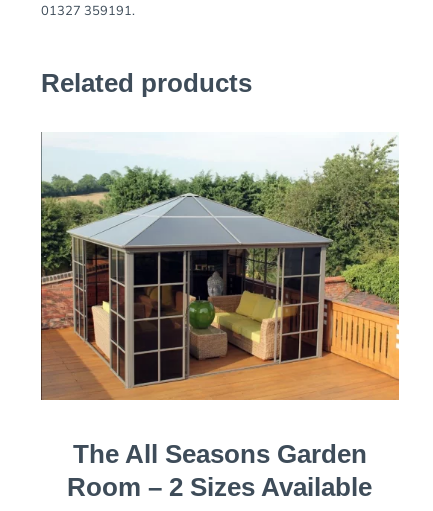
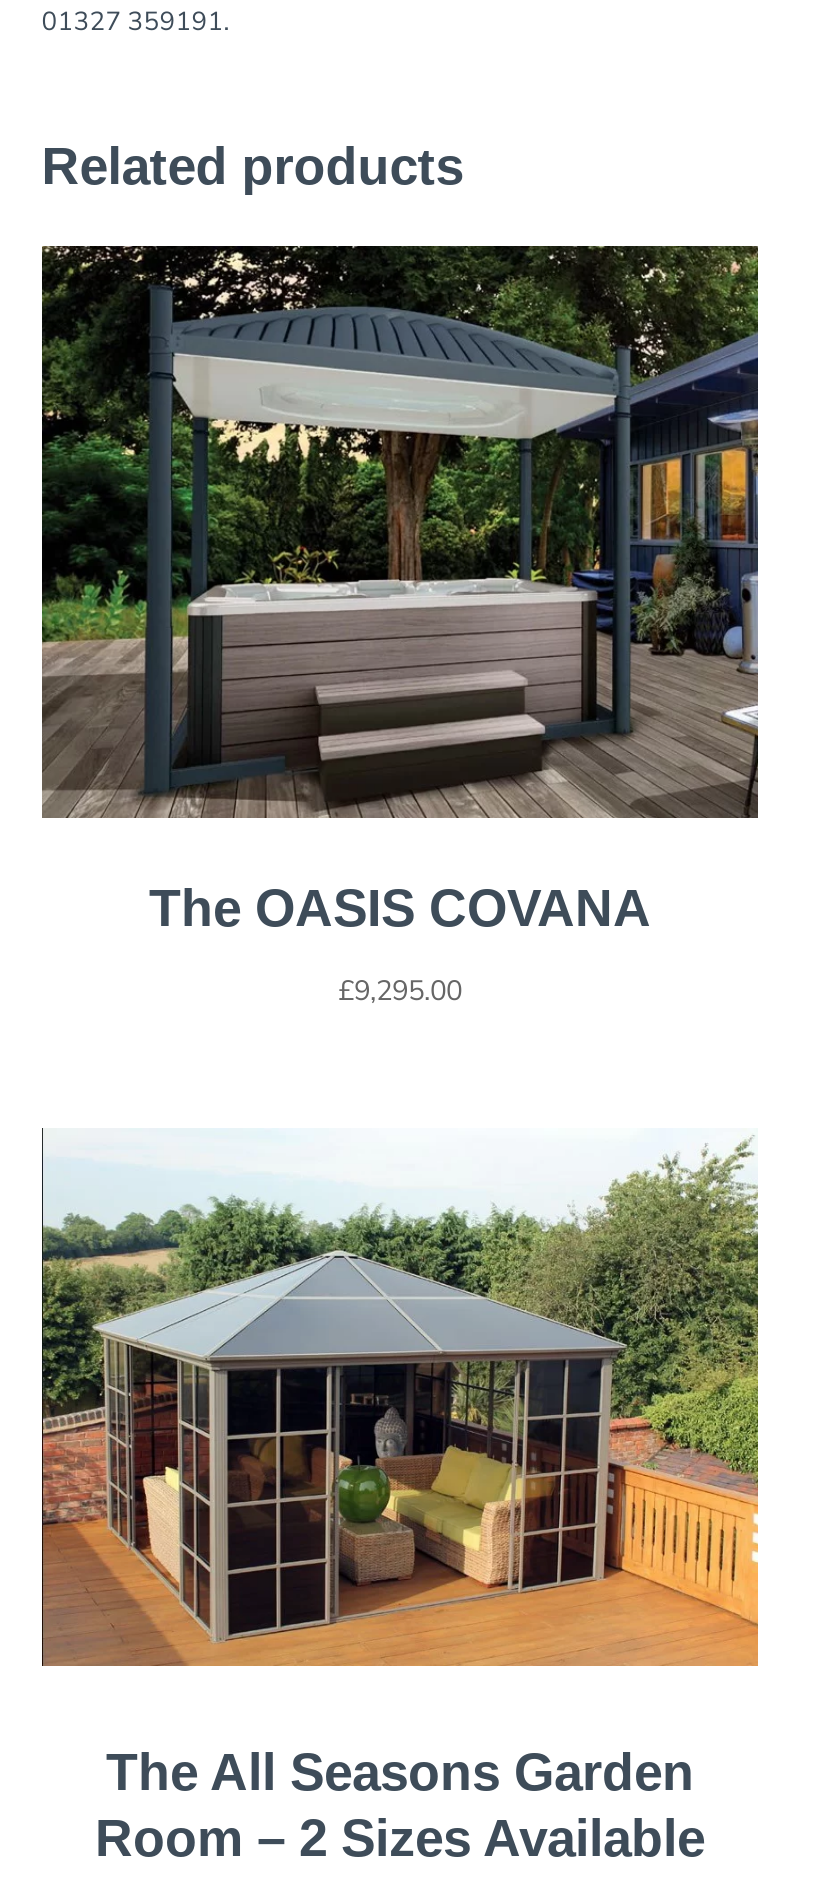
+ [image]
+ The OASIS COVANA
+ £9,295.00
